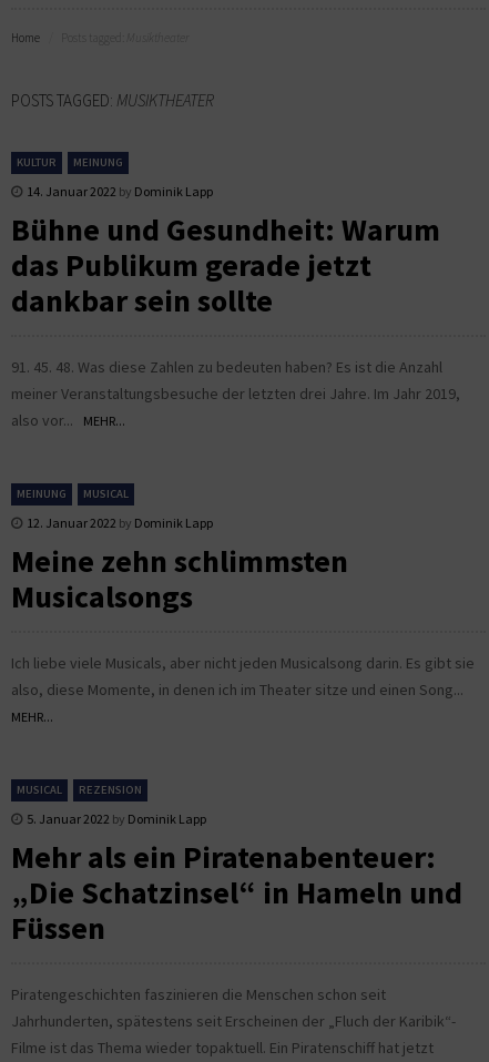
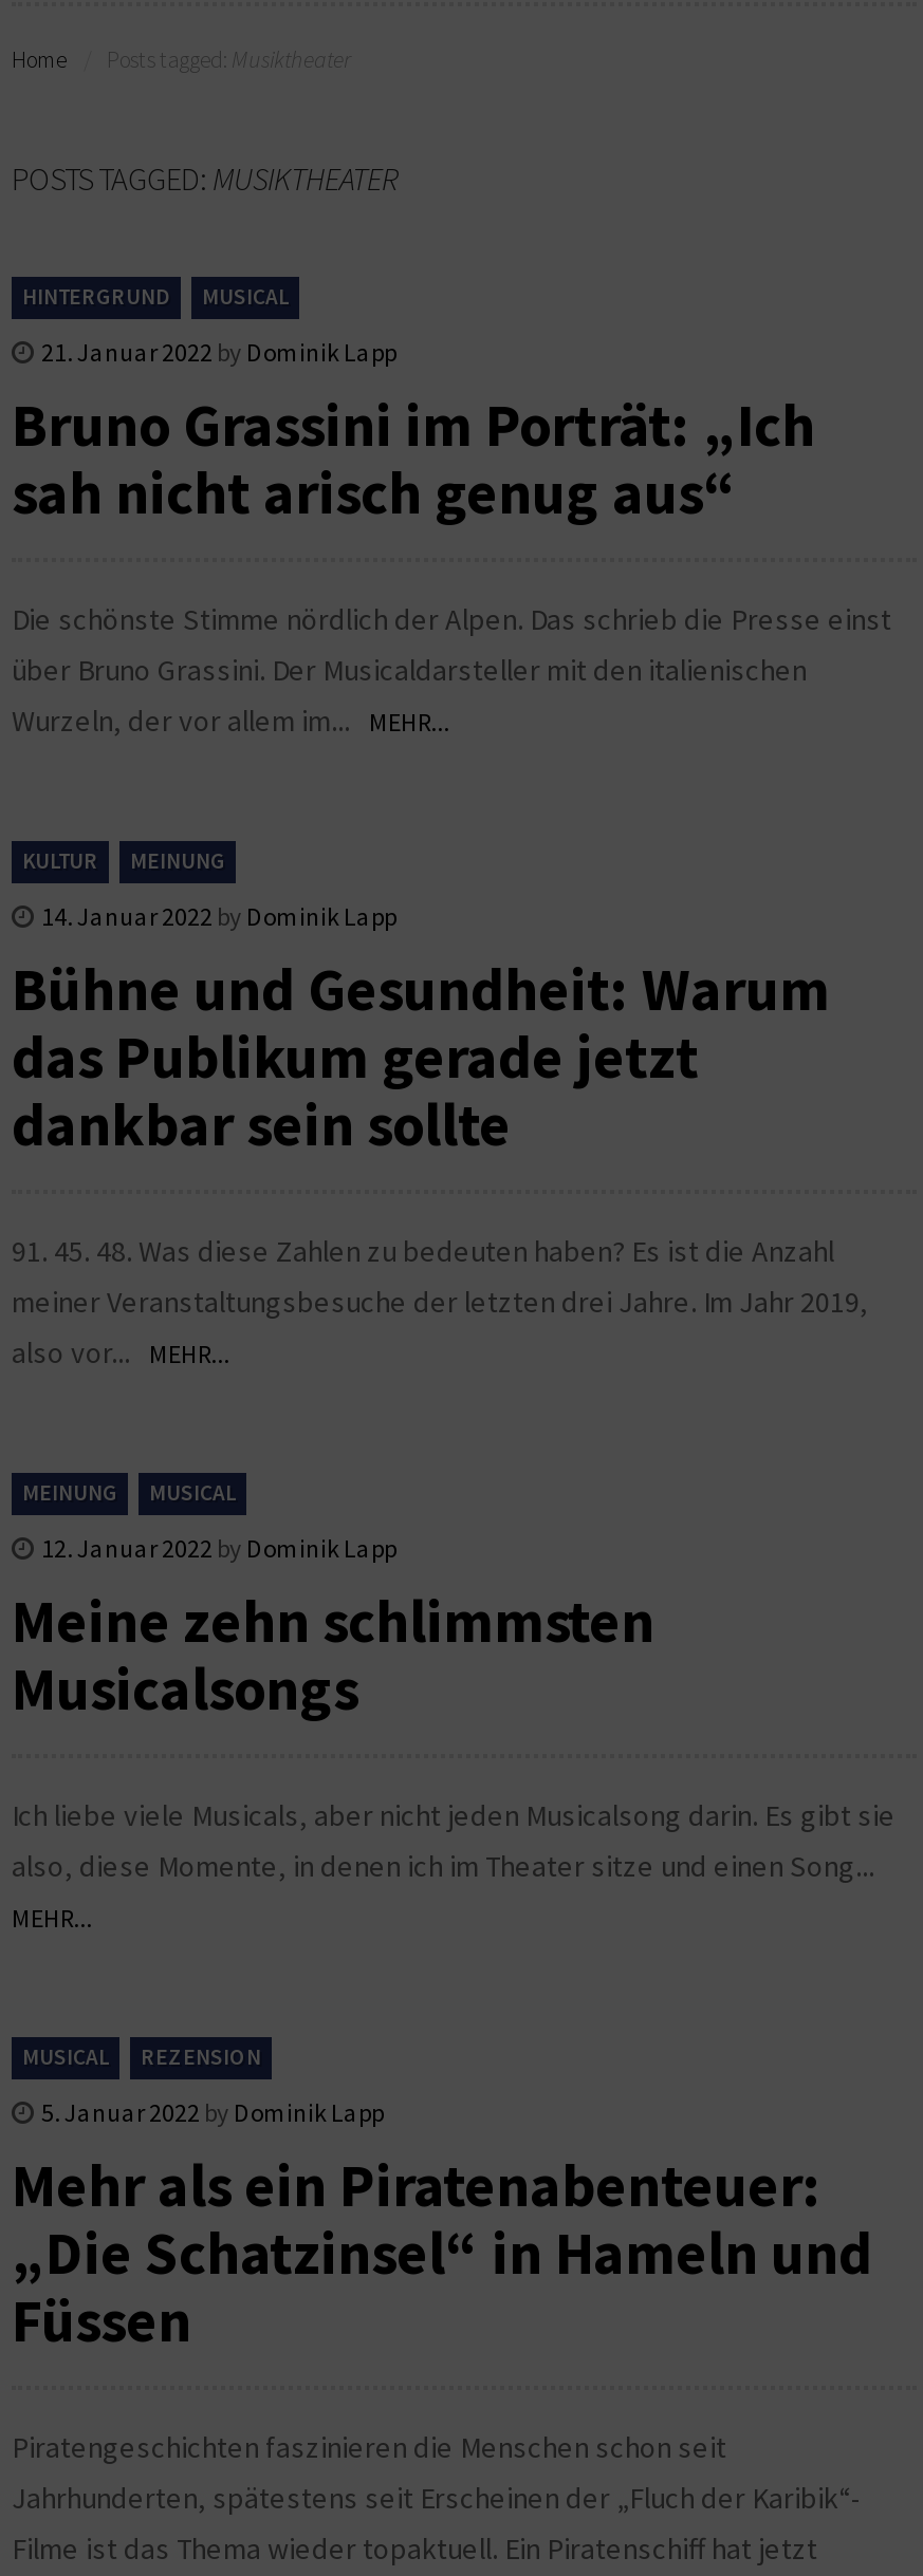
+ HINTERGRUND
+ MUSICAL
+ 21. Januar 2022 by Dominik Lapp
+ Bruno Grassini im Porträt: „Ich
+ sah nicht arisch genug aus“
+ Die schönste Stimme nördlich der Alpen. Das schrieb die Presse einst
+ über Bruno Grassini. Der Musicaldarsteller mit den italienischen
+ Wurzeln, der vor allem im... MEHR...
